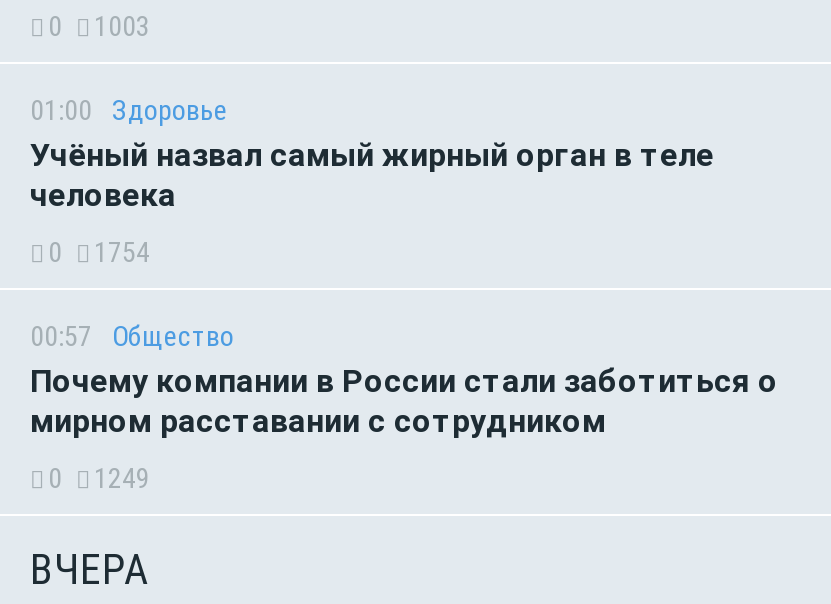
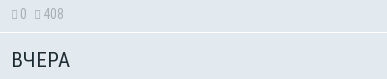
- 1003
- 01:00
- Здоровье
- Учёный назвал самый жирный орган в теле
- человека
- 0
- 1754
- 00:57
- Общество
- Почему компании в России стали заботиться о
- мирном расставании с сотрудником
- 0
- 1249
+ 408
